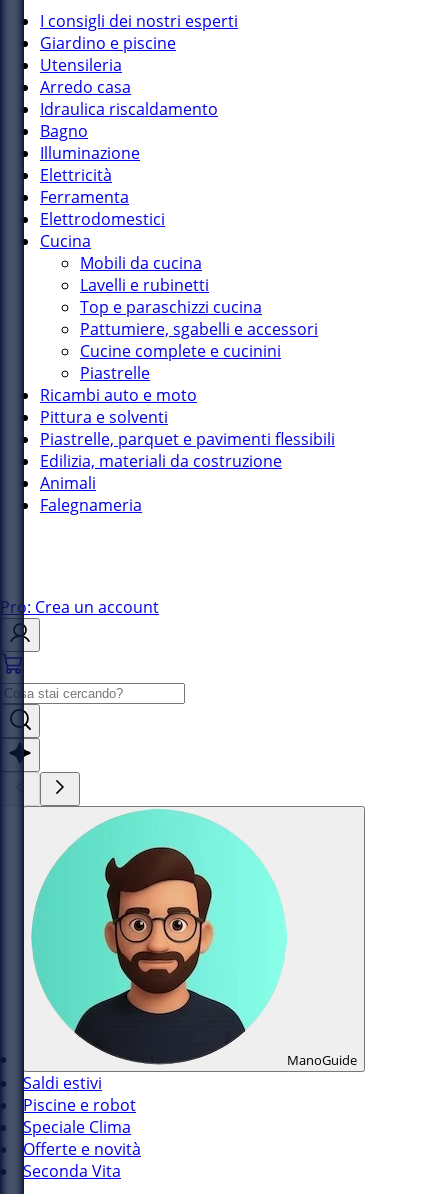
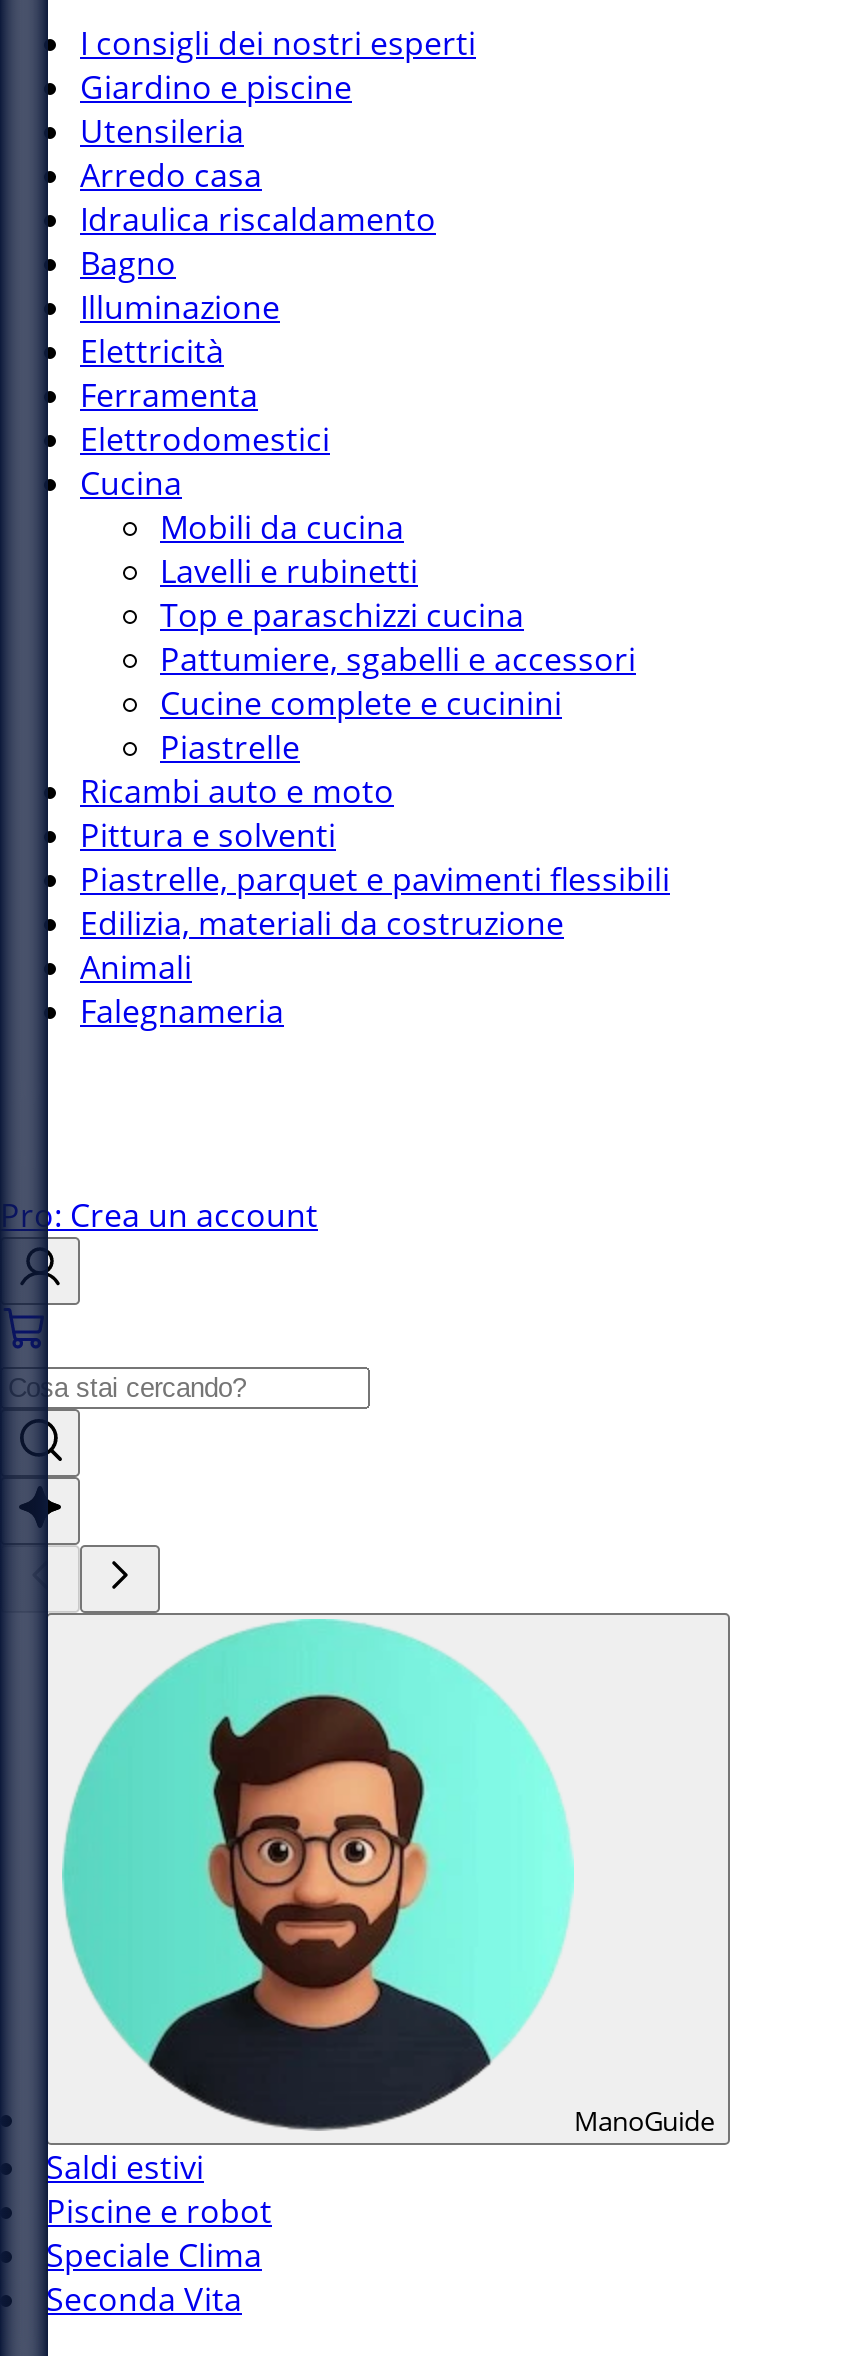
- Offerte e novità
